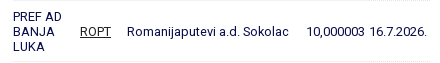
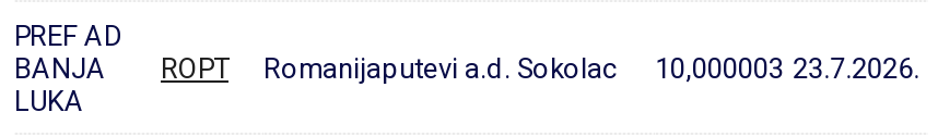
- BANJA ROPT Romanijaputevi a.d. Sokolac 10,000003 16.7.2026.
+ BANJA ROPT Romanijaputevi a.d. Sokolac 10,000003 23.7.2026.
